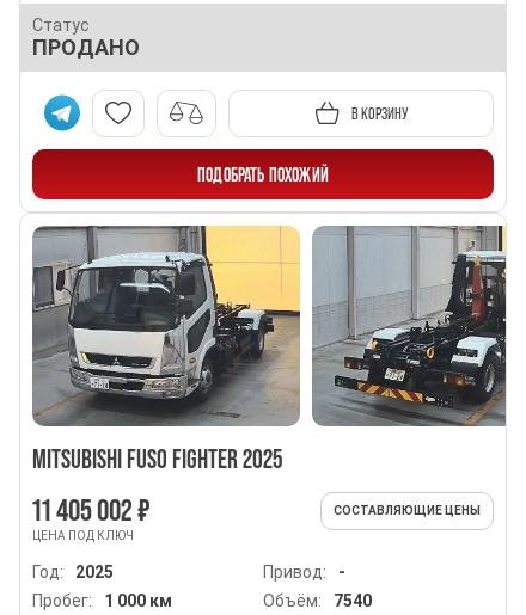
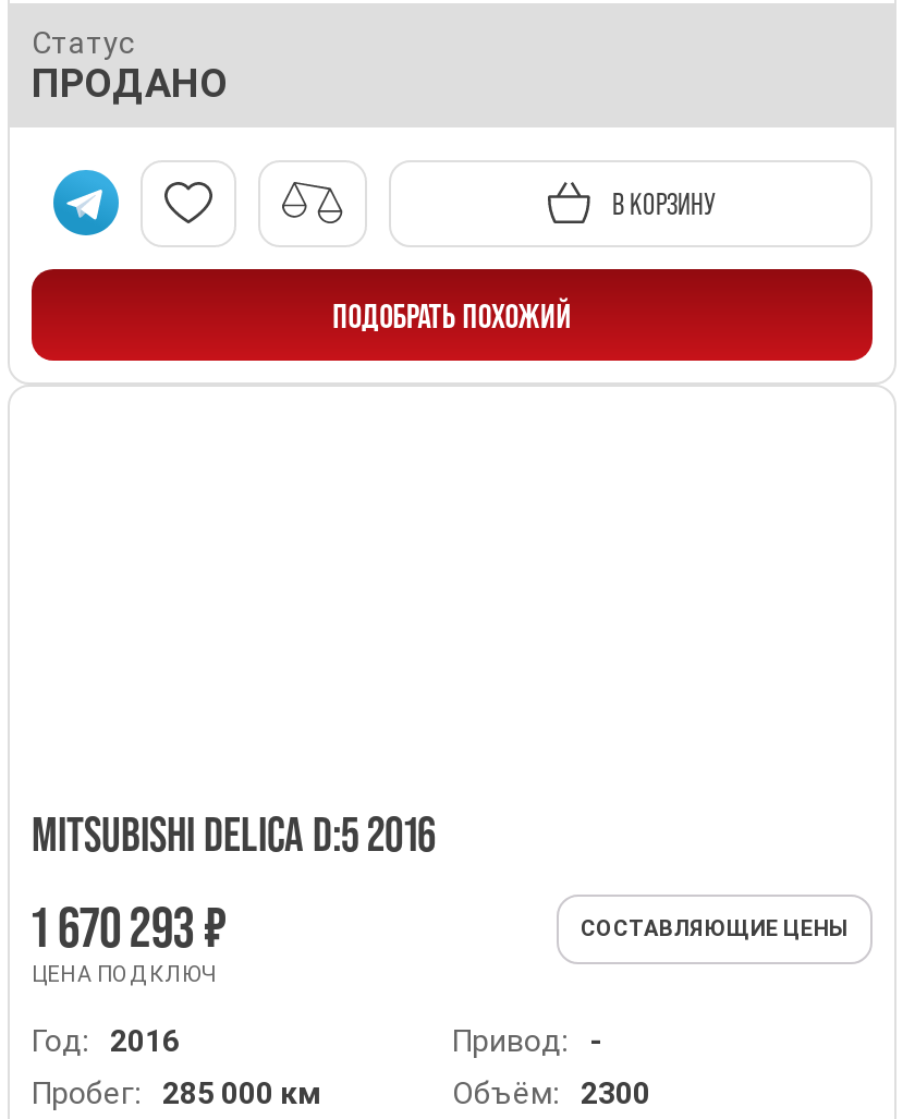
- [image]

- [image]

- MITSUBISHI FUSO FIGHTER 2025
+ MITSUBISHI DELICA D:5 2016

- 11 405 002 ₽
+ 1 670 293 ₽

- Год: 2025
+ Год: 2016

- Пробег: 1 000 км
+ Пробег: 285 000 км

- Объём: 7540
+ Объём: 2300
